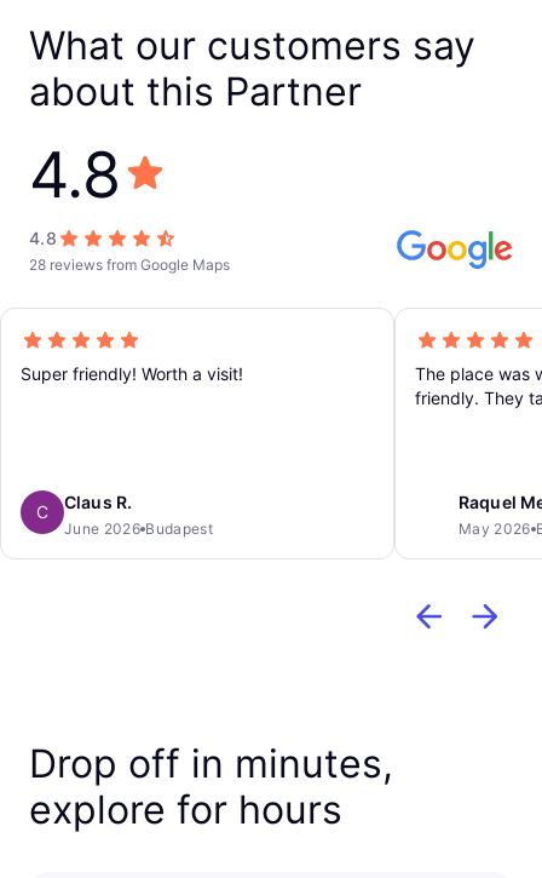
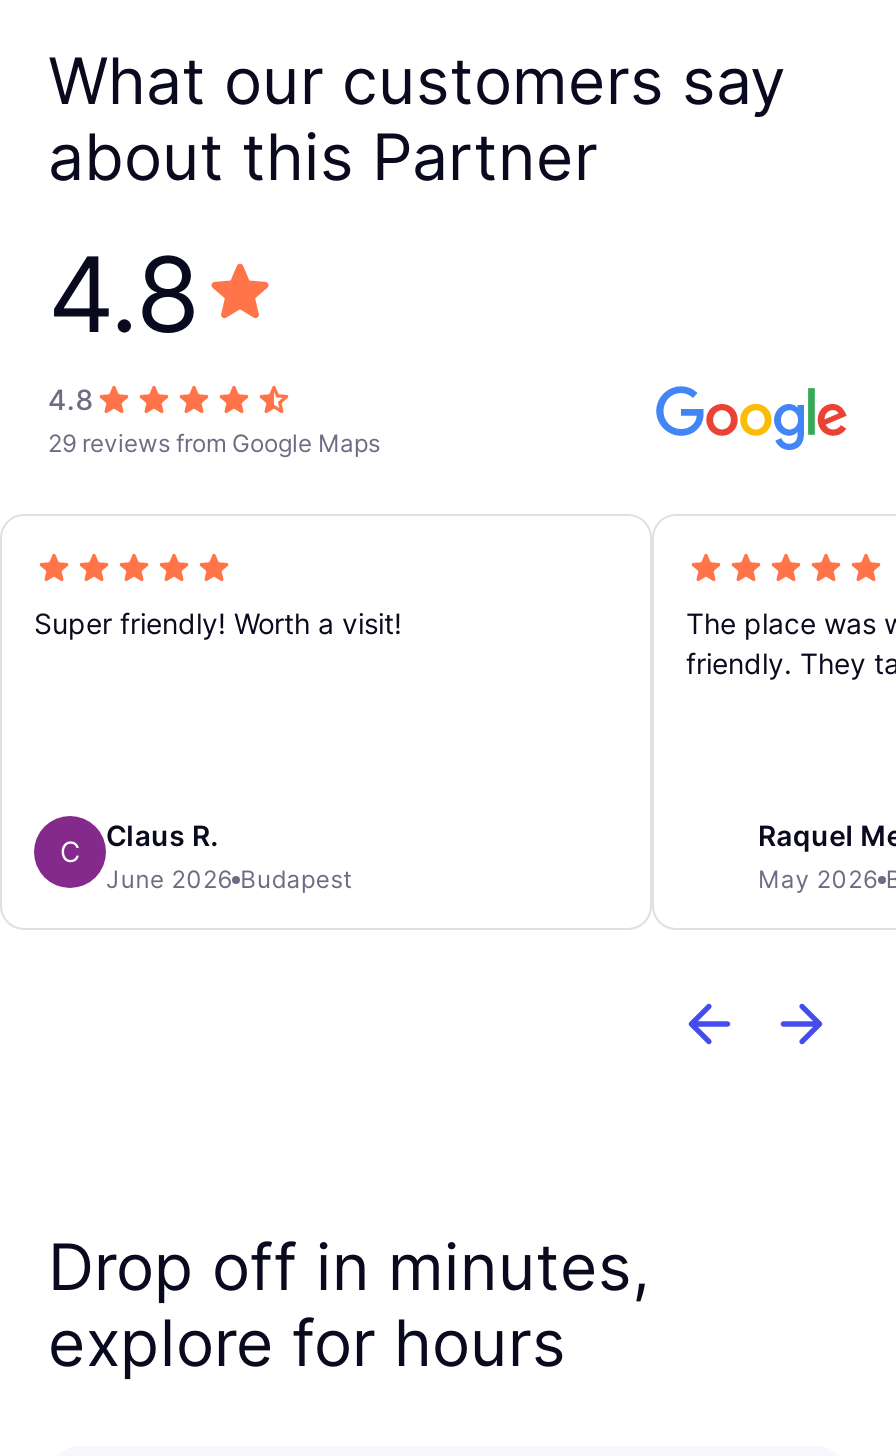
- 28 reviews from Google Maps
+ 29 reviews from Google Maps
